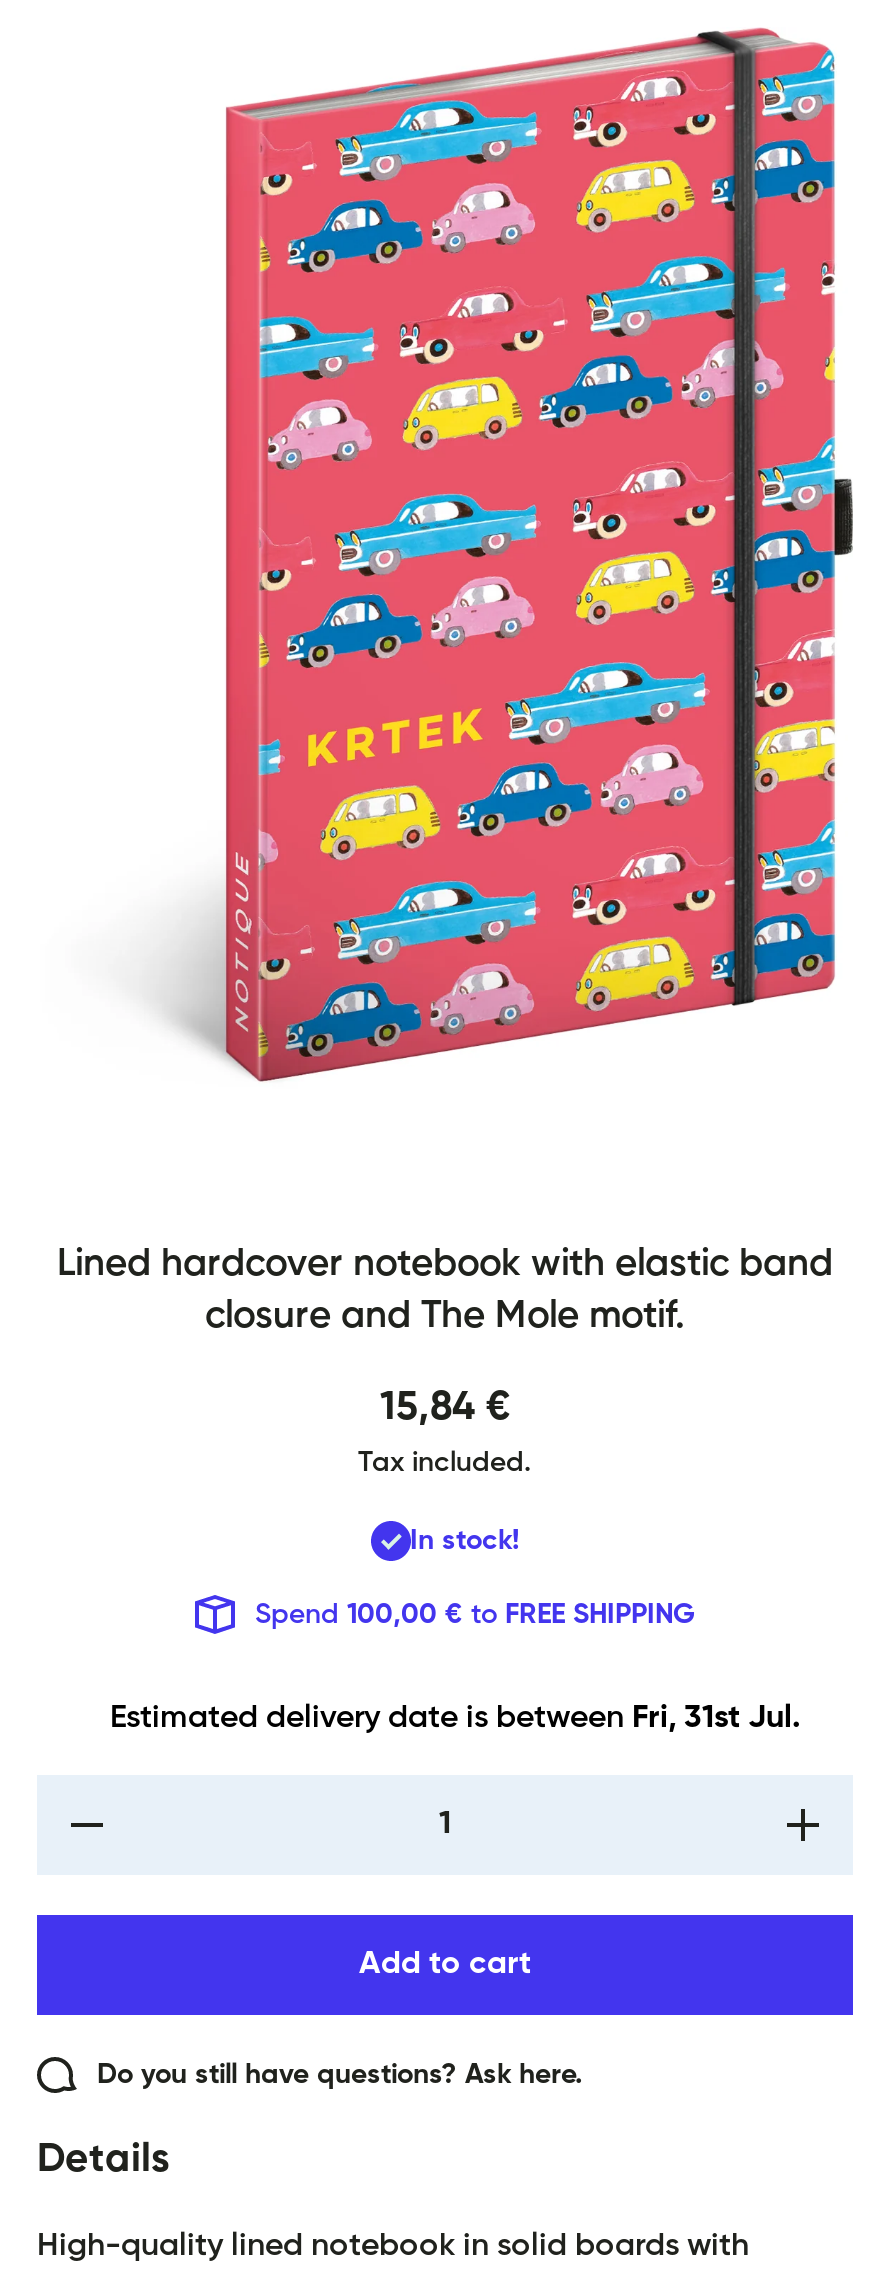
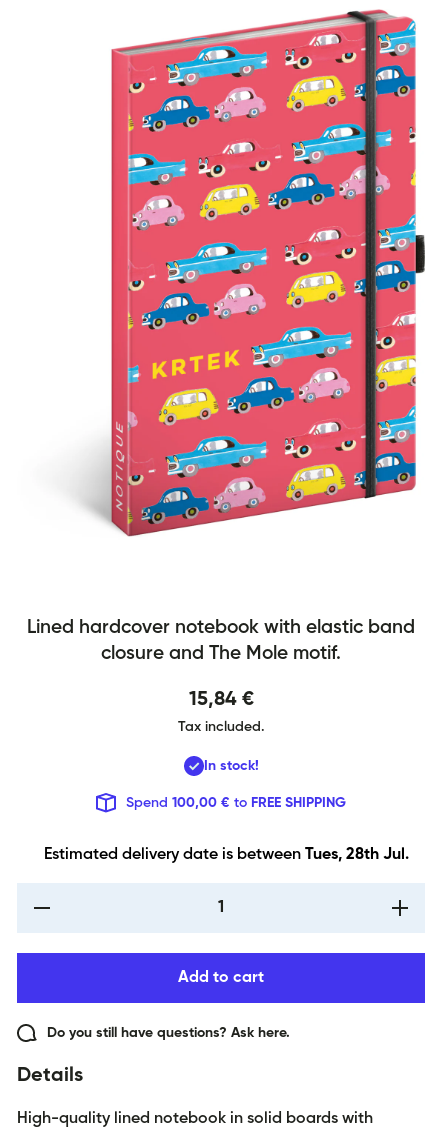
- Estimated delivery date is between Fri, 31st Jul.
+ Estimated delivery date is between Tues, 28th Jul.
